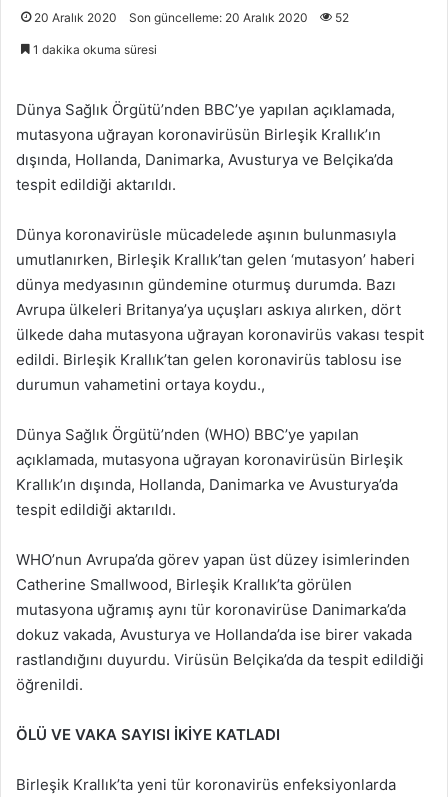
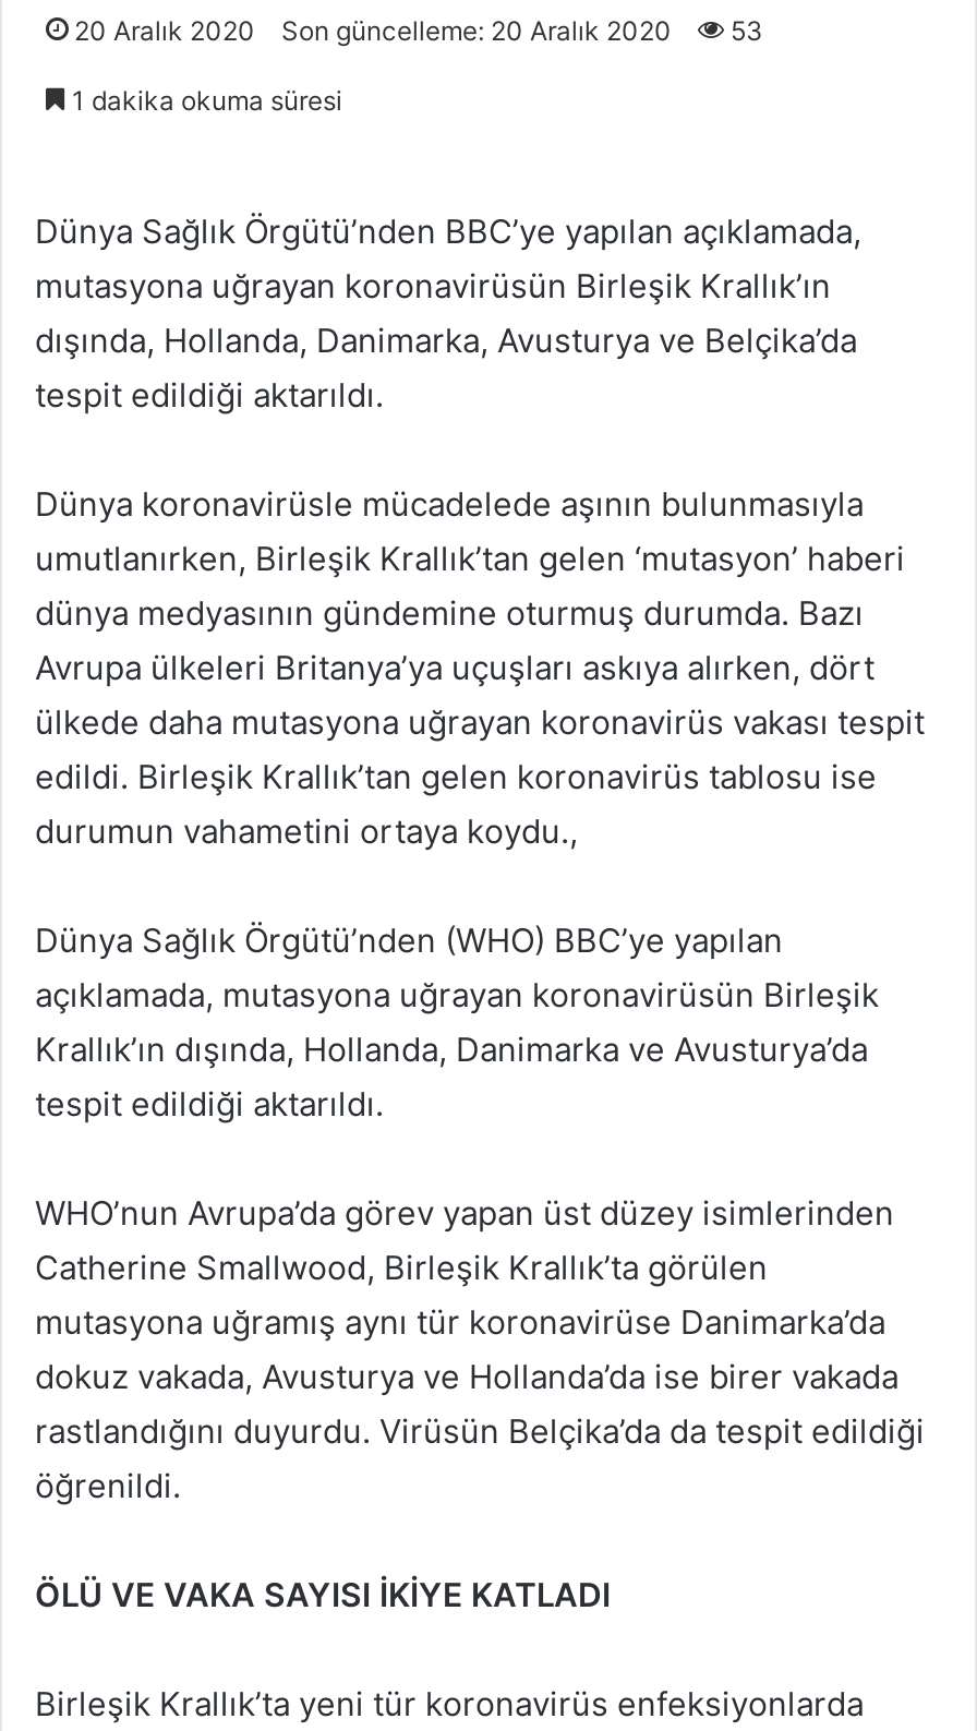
- 20 Aralık 2020 Son güncelleme: 20 Aralık 2020 52
+ 20 Aralık 2020 Son güncelleme: 20 Aralık 2020 53
